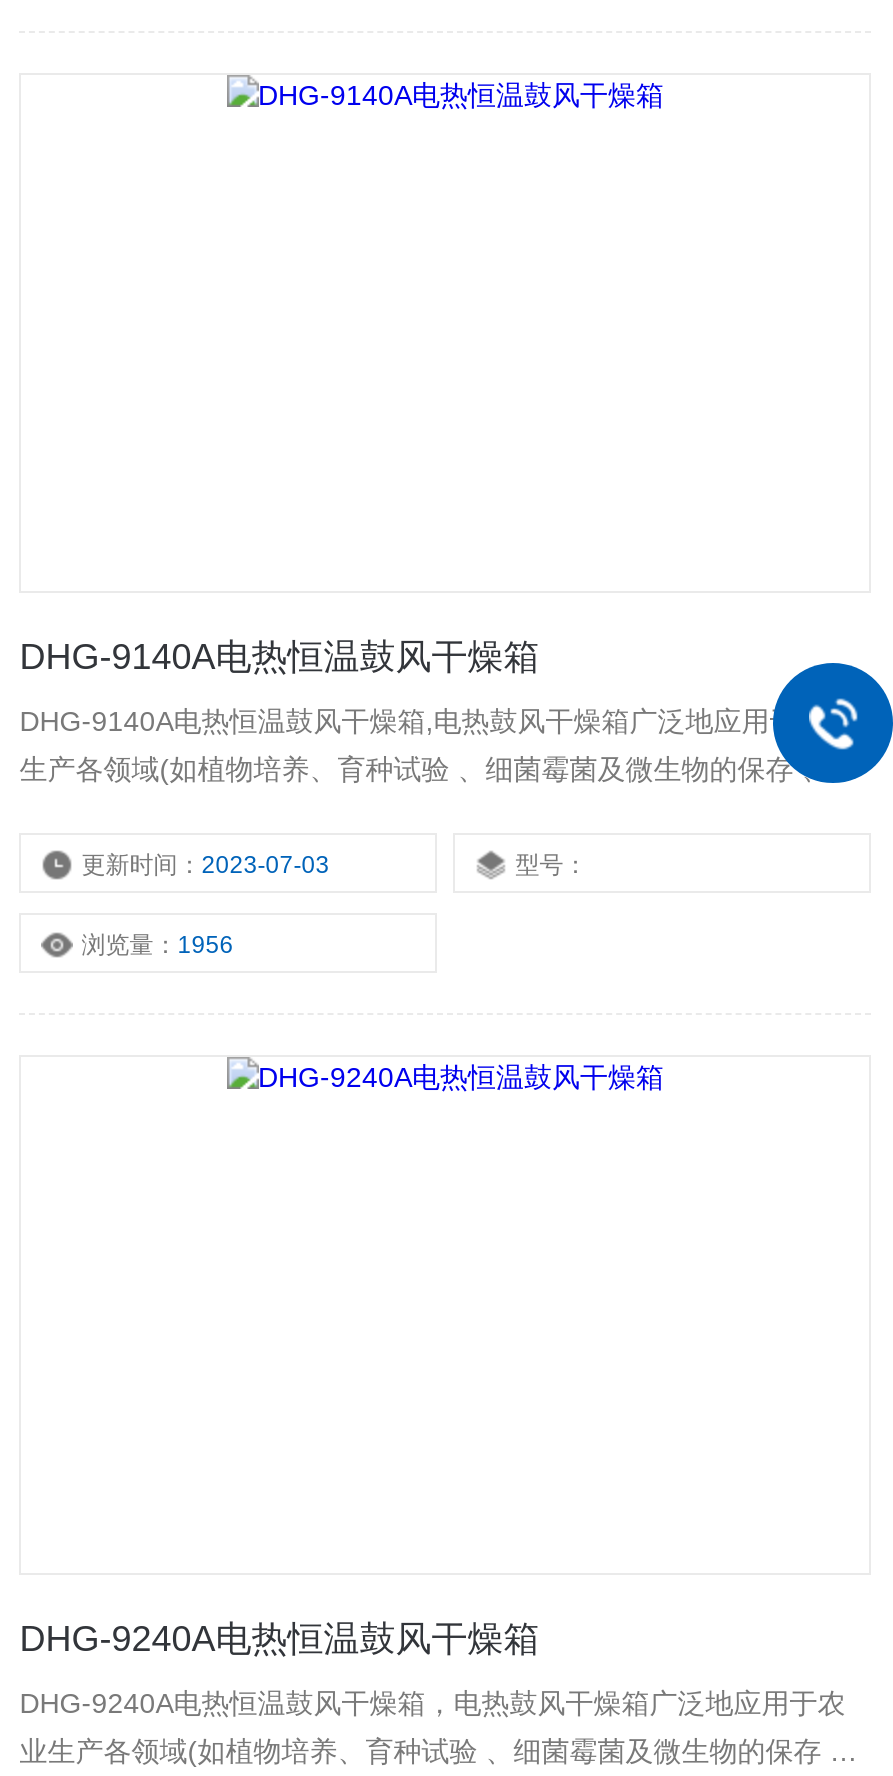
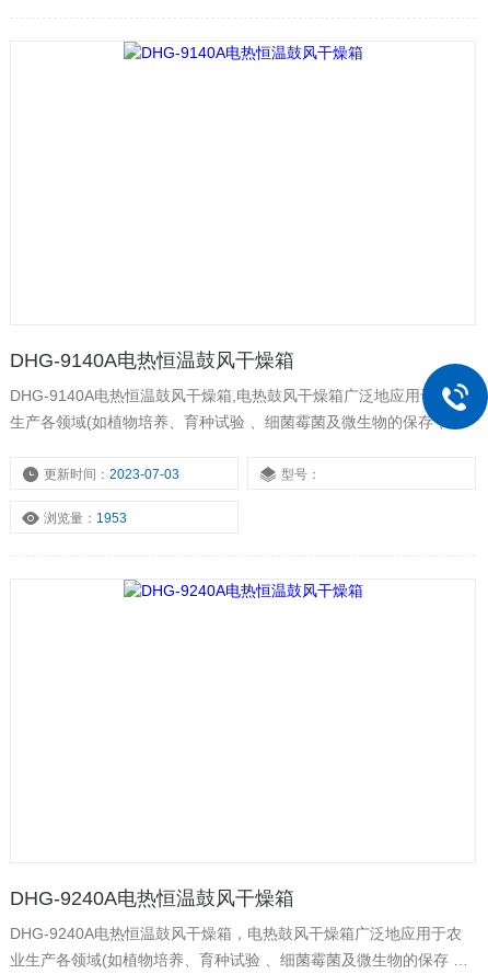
- 浏览量：1956
+ 浏览量：1953
